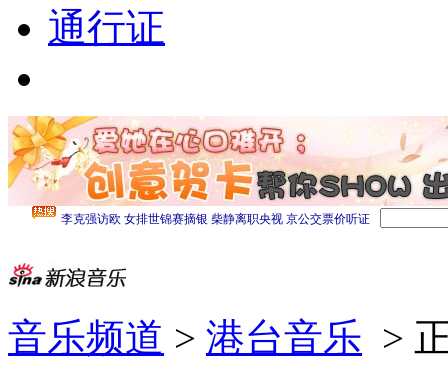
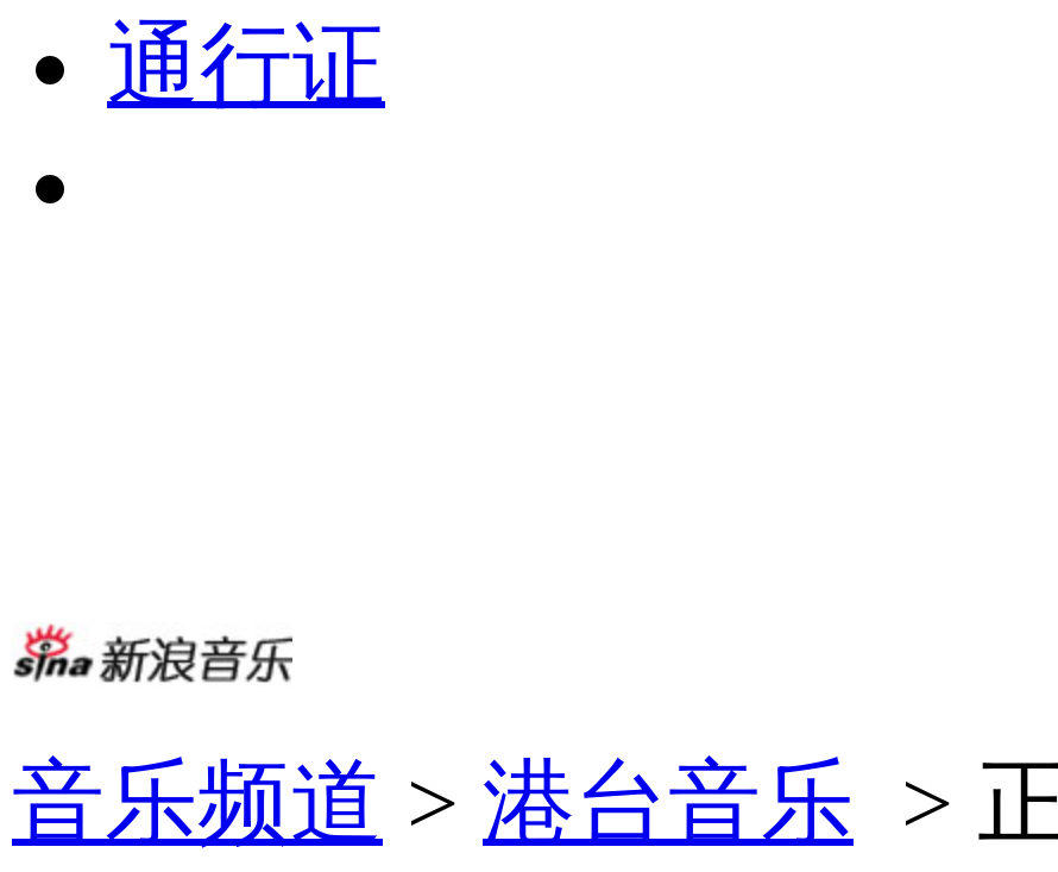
- [image]
